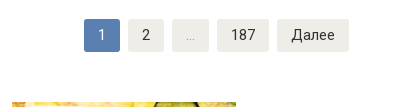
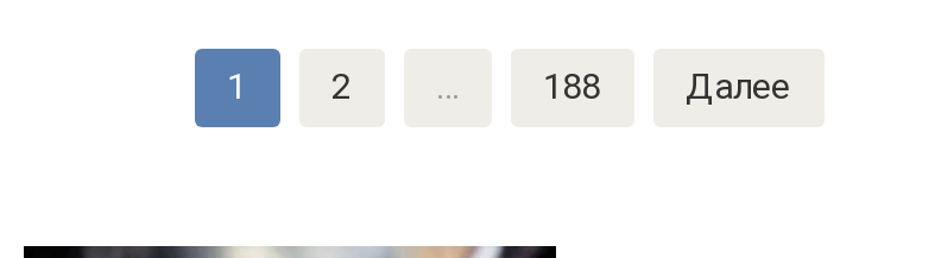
- 187
+ 188
